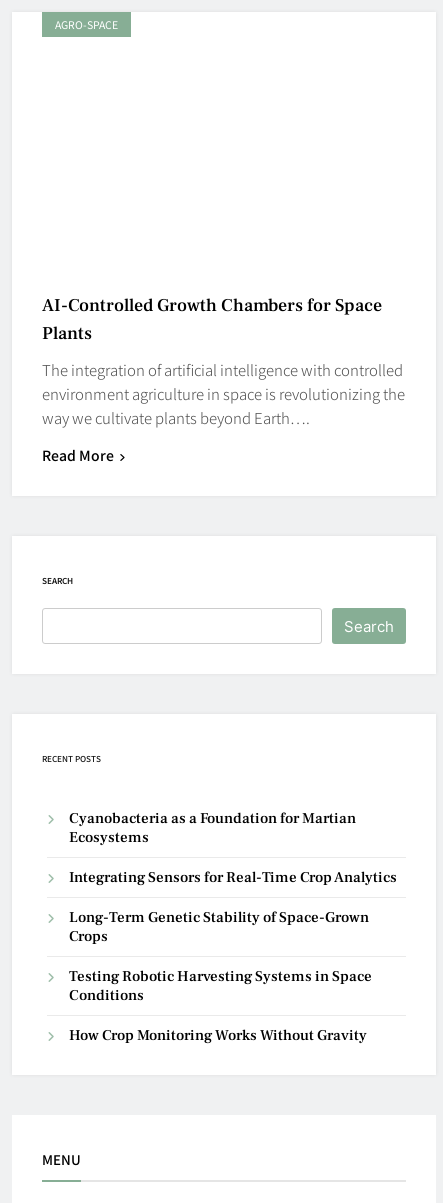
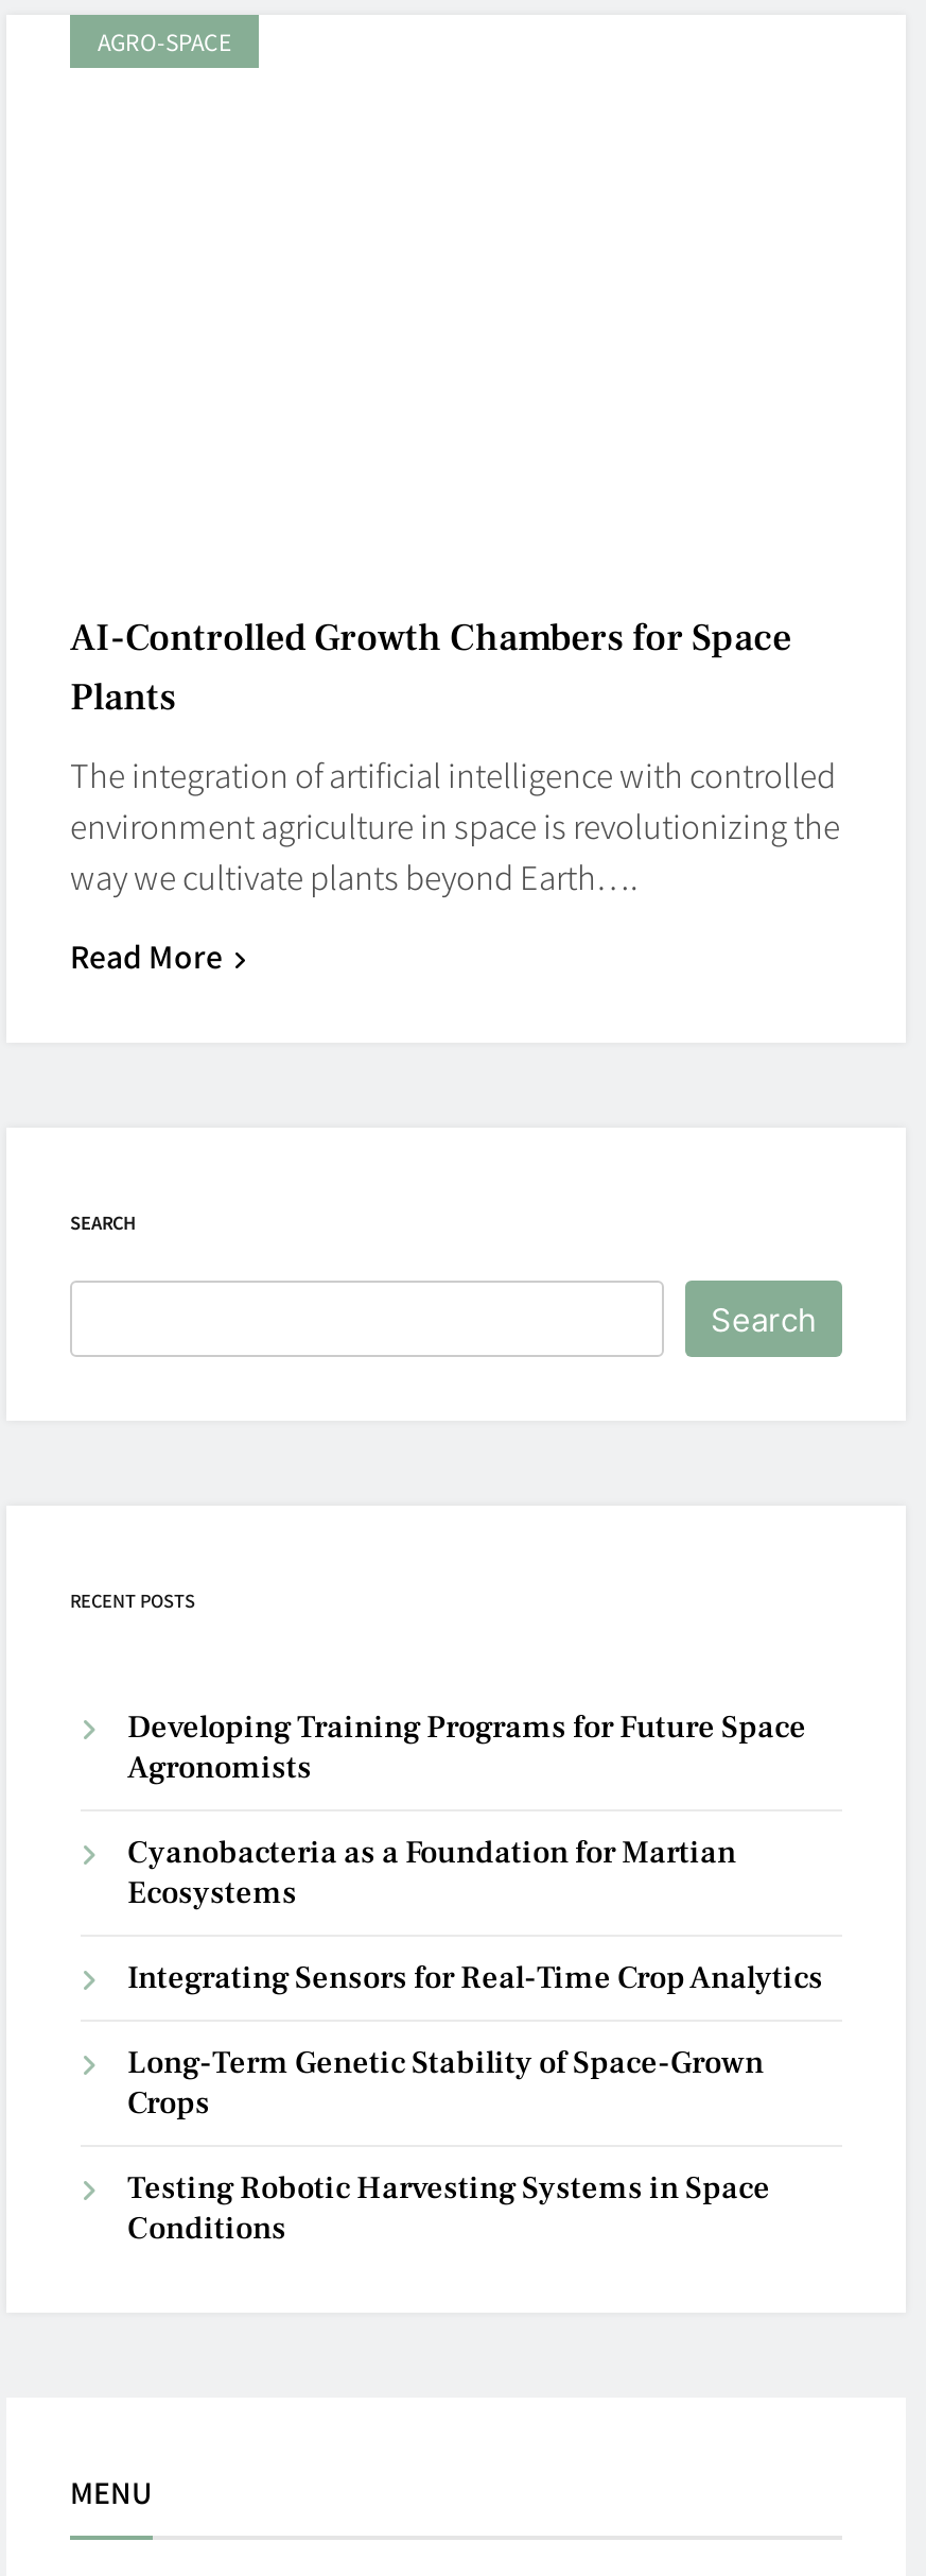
+ Developing Training Programs for Future Space
+ Agronomists

moved down: Cyanobacteria as a Foundation for Martian | Ecosystems | Integrating Sensors for Real-Time Crop Analytics | Long-Term Genetic Stability of Space-Grown | Crops | Testing Robotic Harvesting Systems in Space | Conditions

- How Crop Monitoring Works Without Gravity
